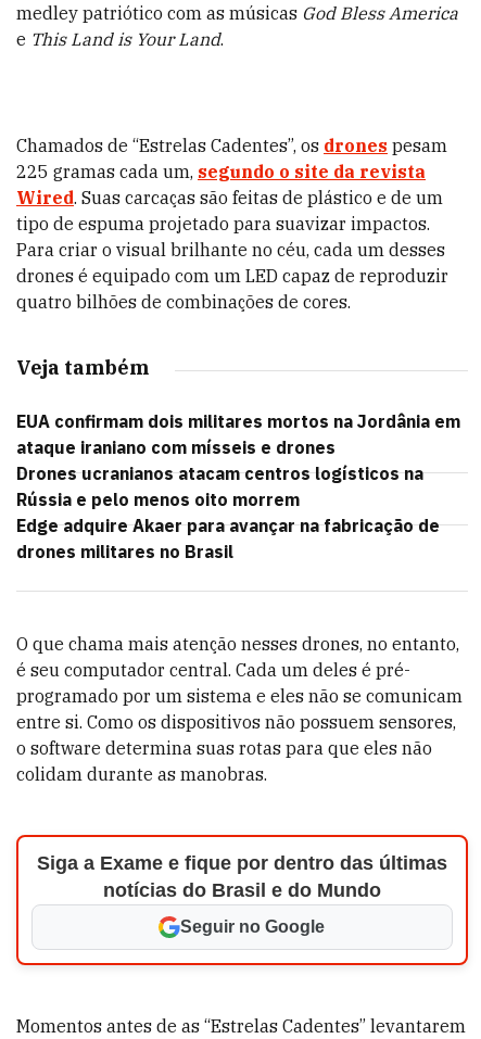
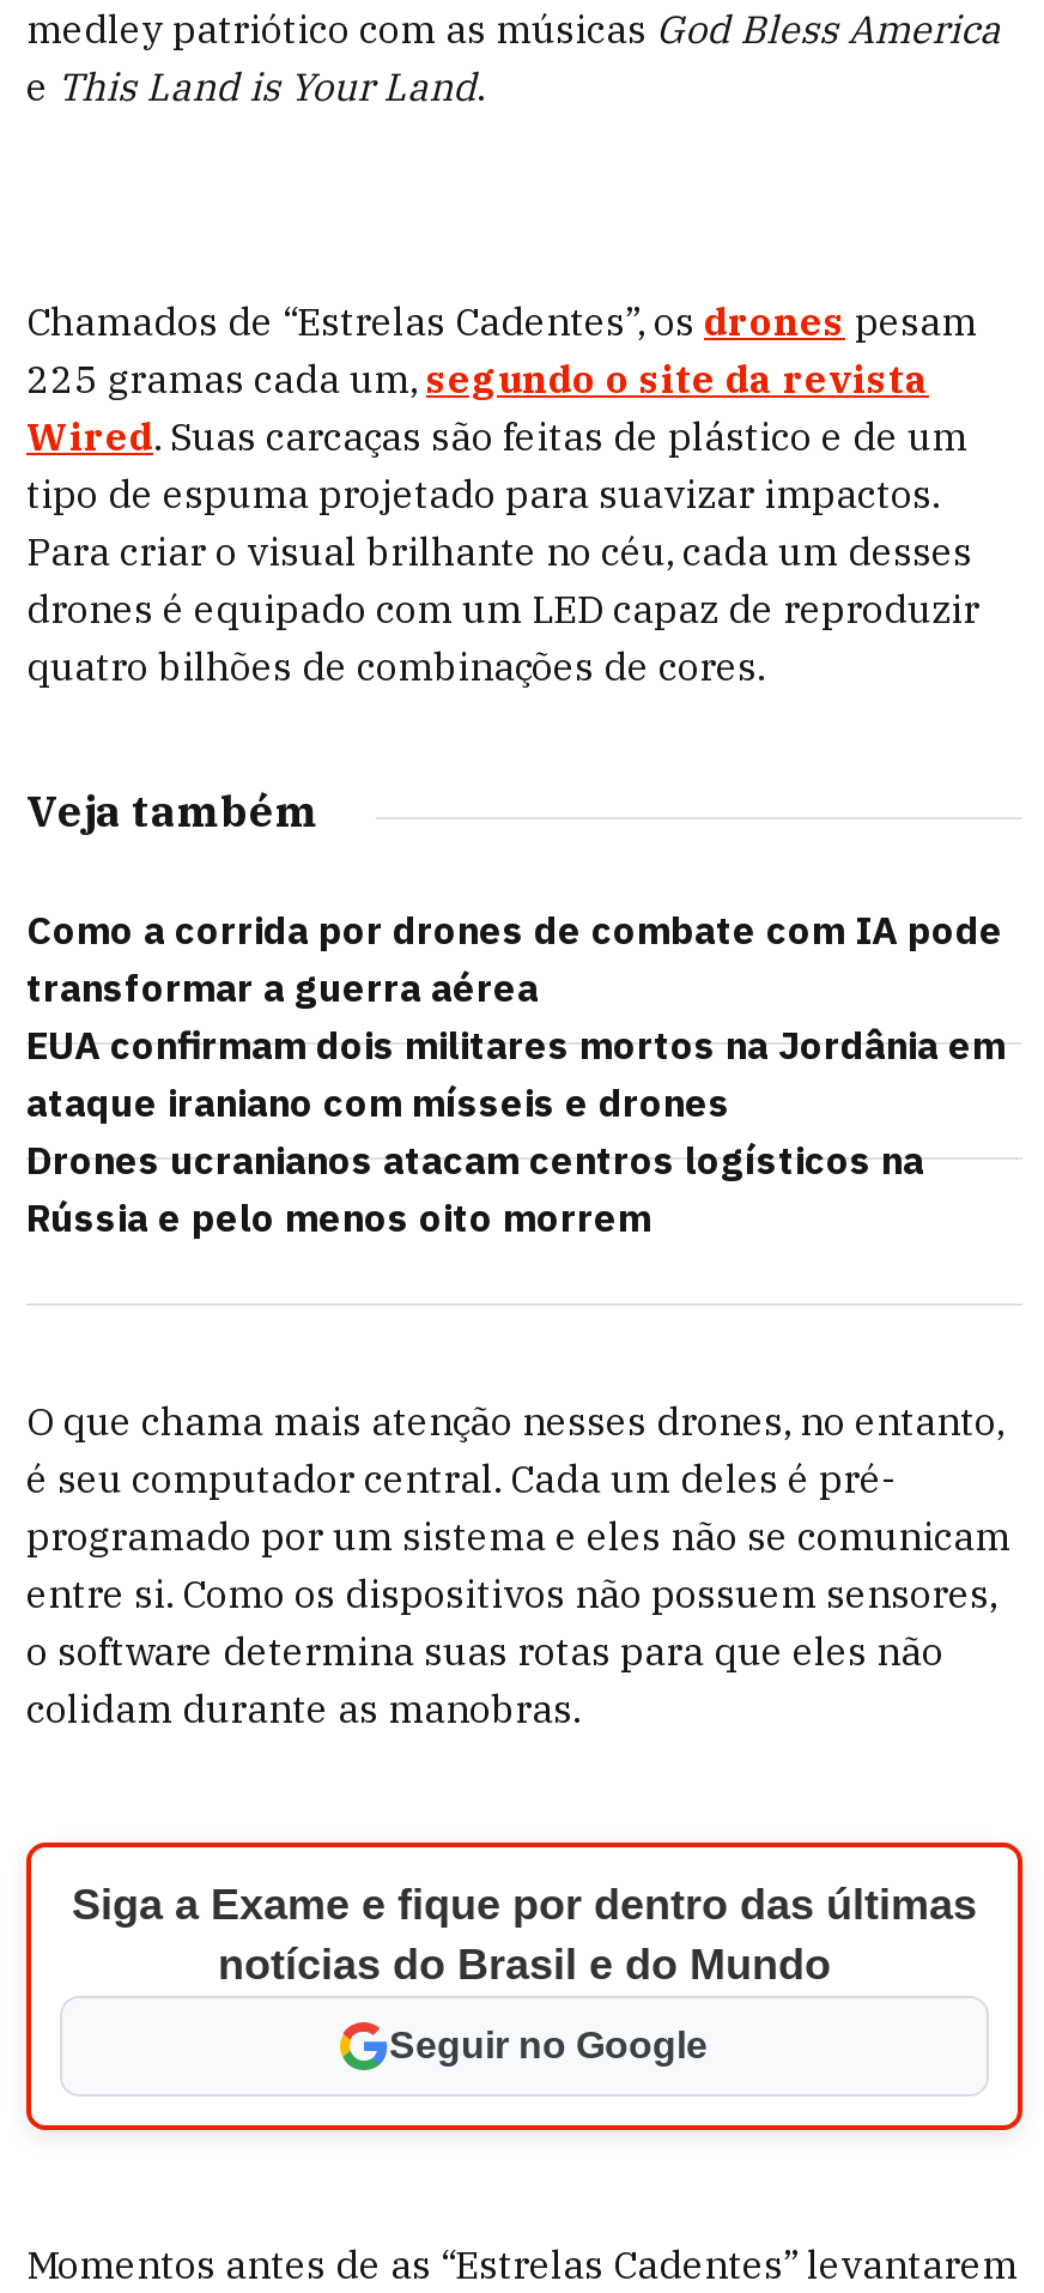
+ Como a corrida por drones de combate com IA pode
+ transformar a guerra aérea

moved down: EUA confirmam dois militares mortos na Jordânia em | ataque iraniano com mísseis e drones | Drones ucranianos atacam centros logísticos na | Rússia e pelo menos oito morrem

- Edge adquire Akaer para avançar na fabricação de
- drones militares no Brasil
